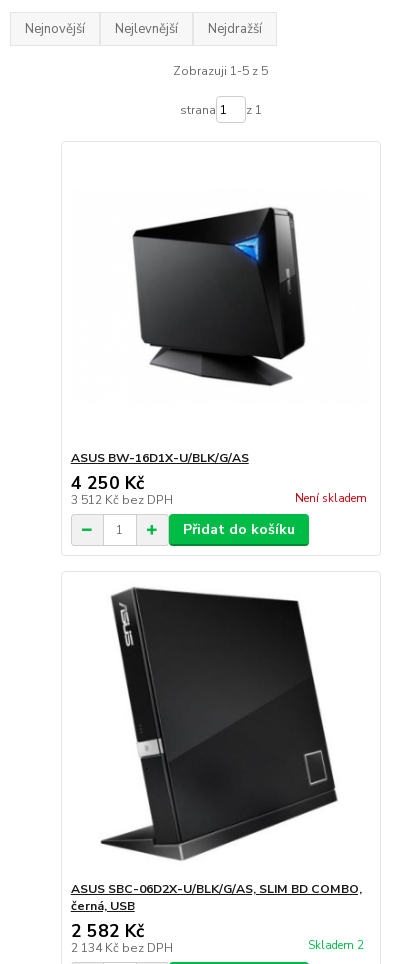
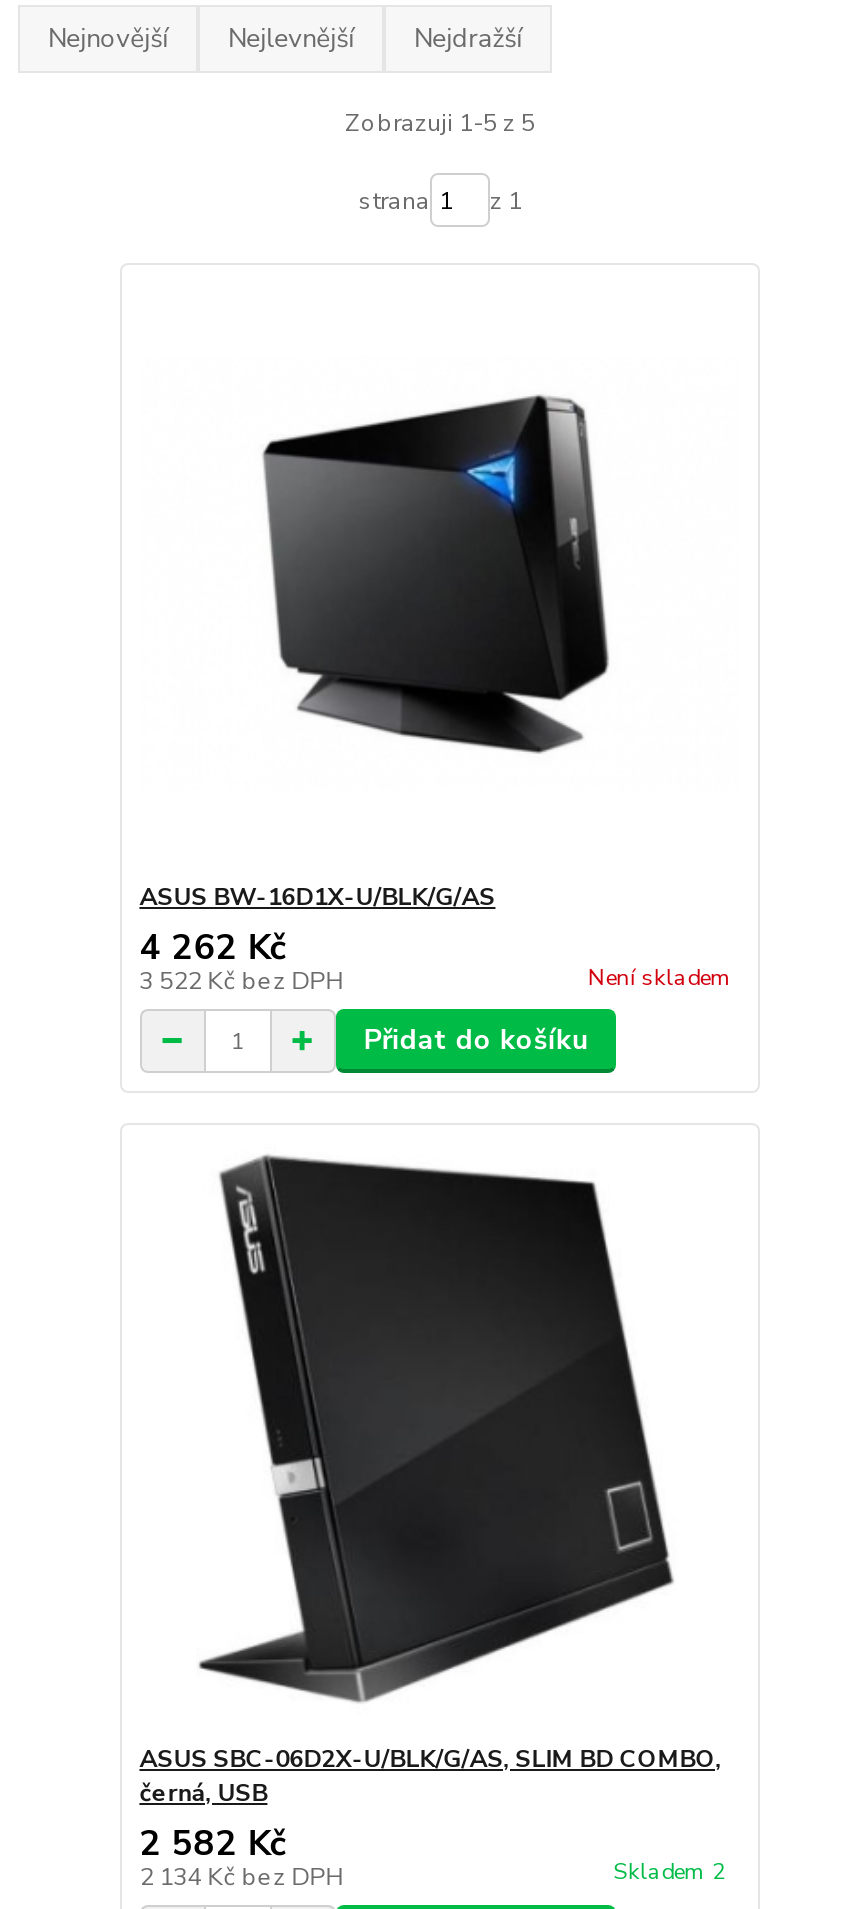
- 4 250 Kč
+ 4 262 Kč

- 3 512 Kč bez DPH
+ 3 522 Kč bez DPH
